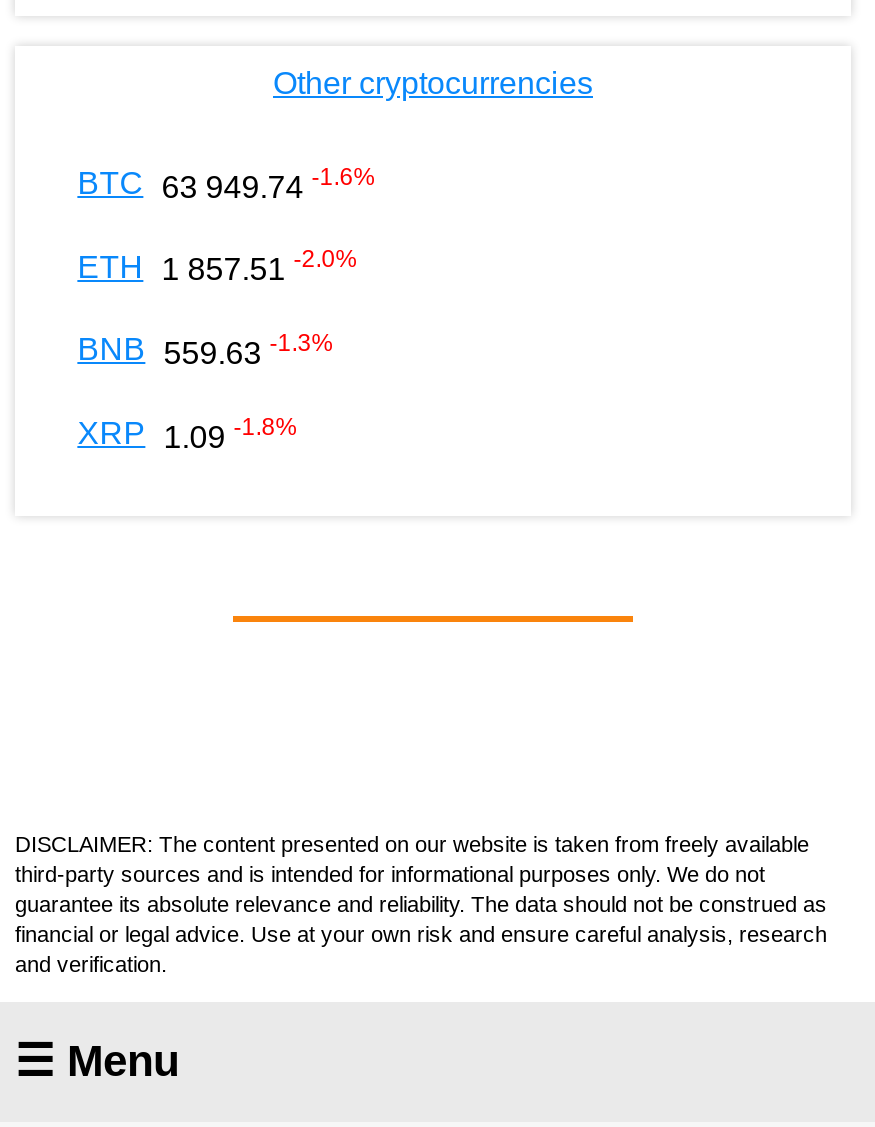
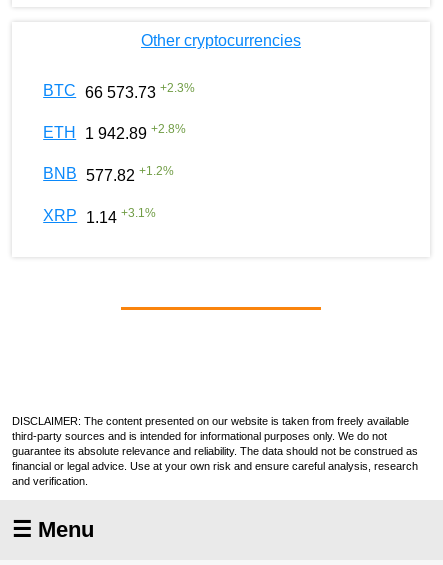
- BTC 63 949.74 -1.6%
+ BTC 66 573.73 +2.3%

- ETH 1 857.51 -2.0%
+ ETH 1 942.89 +2.8%

- BNB 559.63 -1.3%
+ BNB 577.82 +1.2%

- XRP 1.09 -1.8%
+ XRP 1.14 +3.1%
